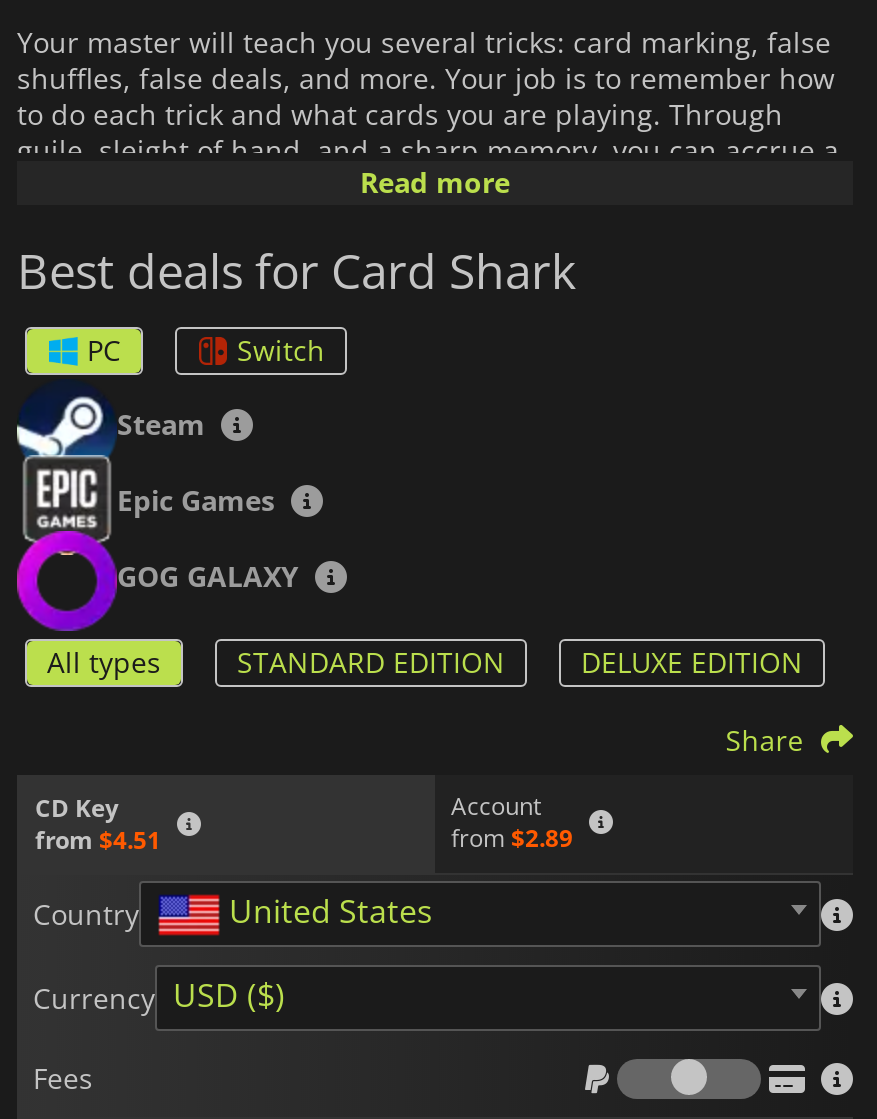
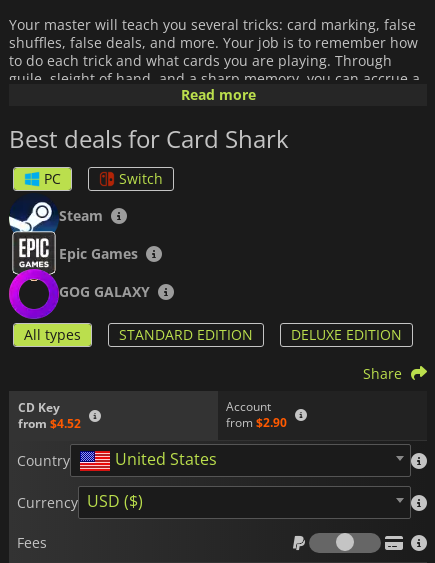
- from $4.51
+ from $4.52

- from $2.89
+ from $2.90
